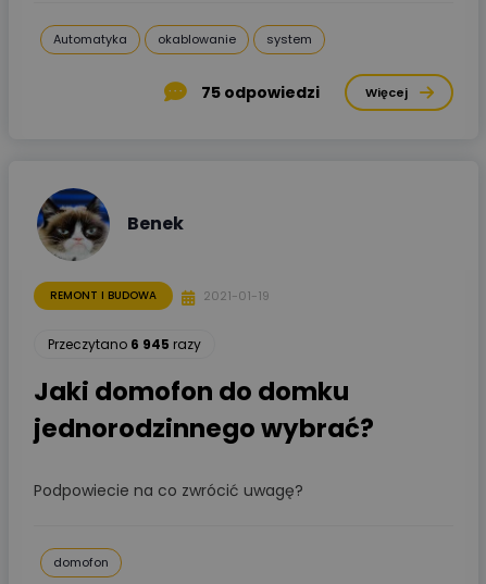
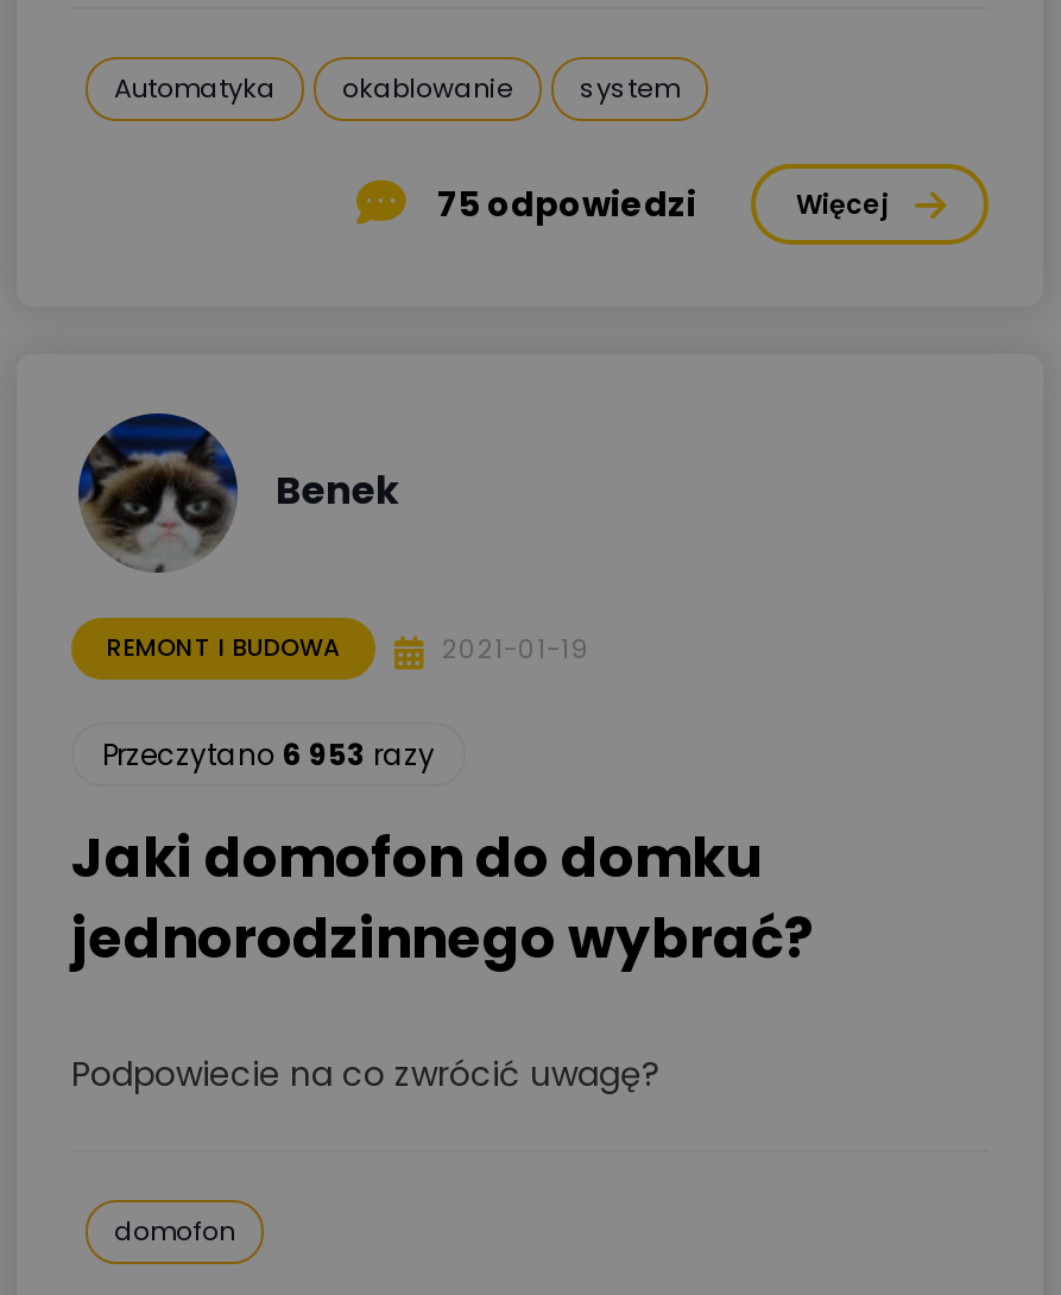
- Przeczytano 6 945 razy
+ Przeczytano 6 953 razy
